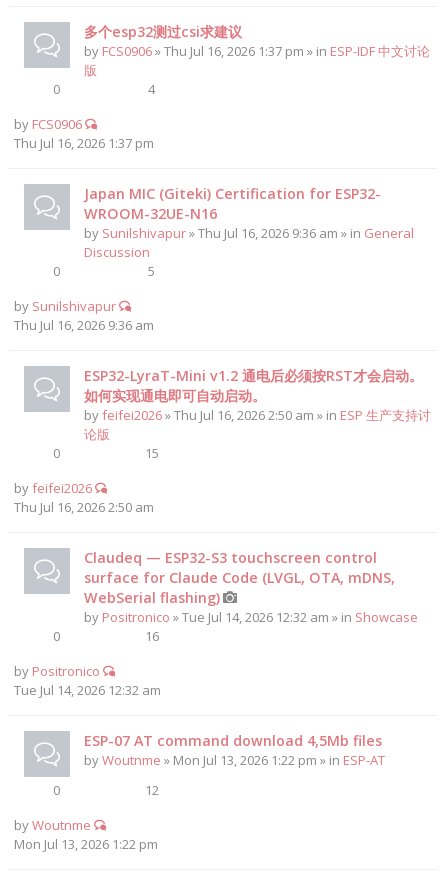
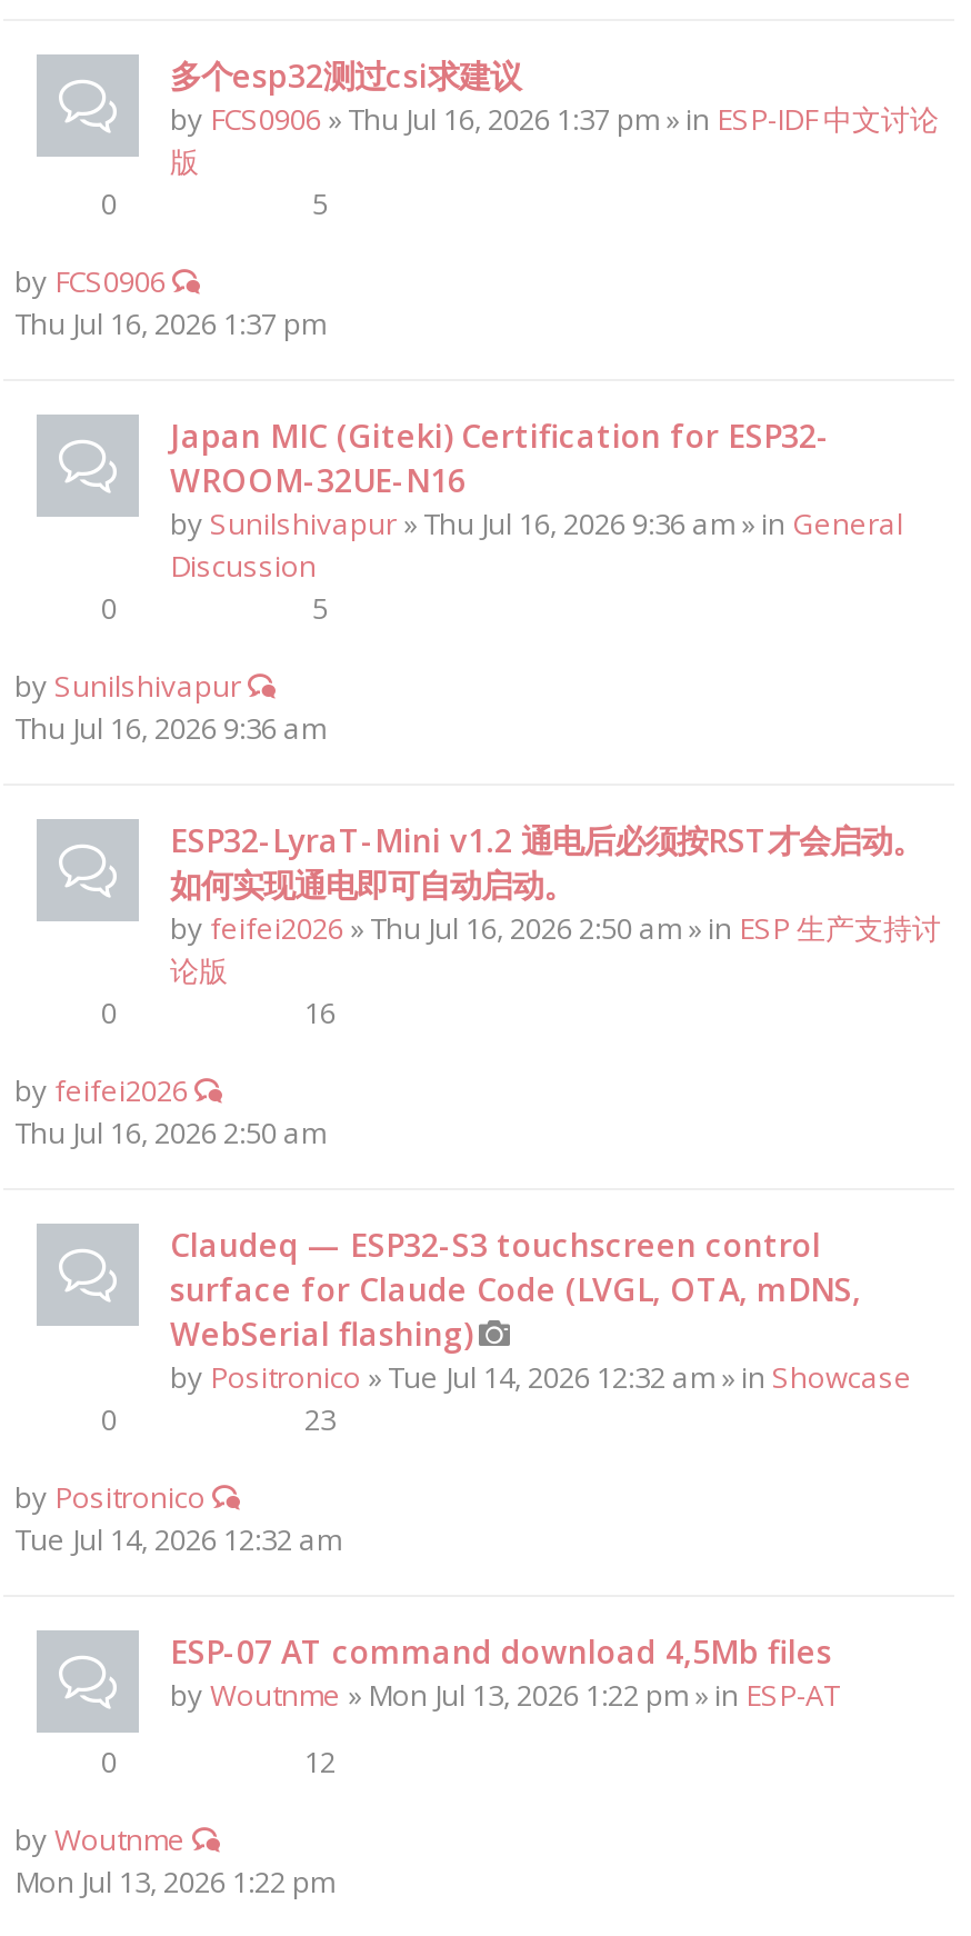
- 4
+ 5

- 15
+ 16

- 16
+ 23
